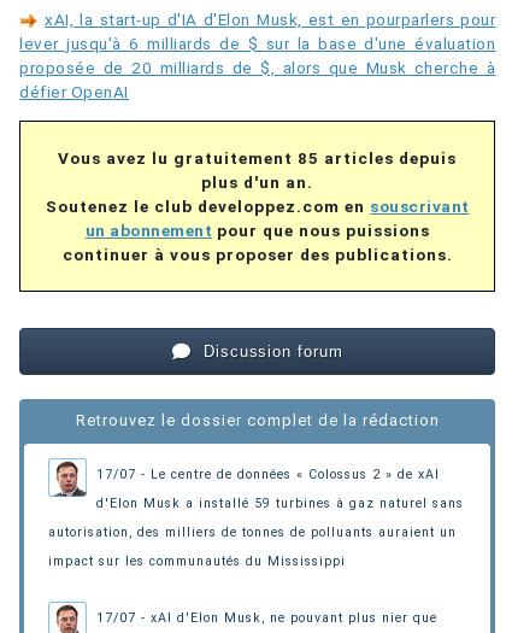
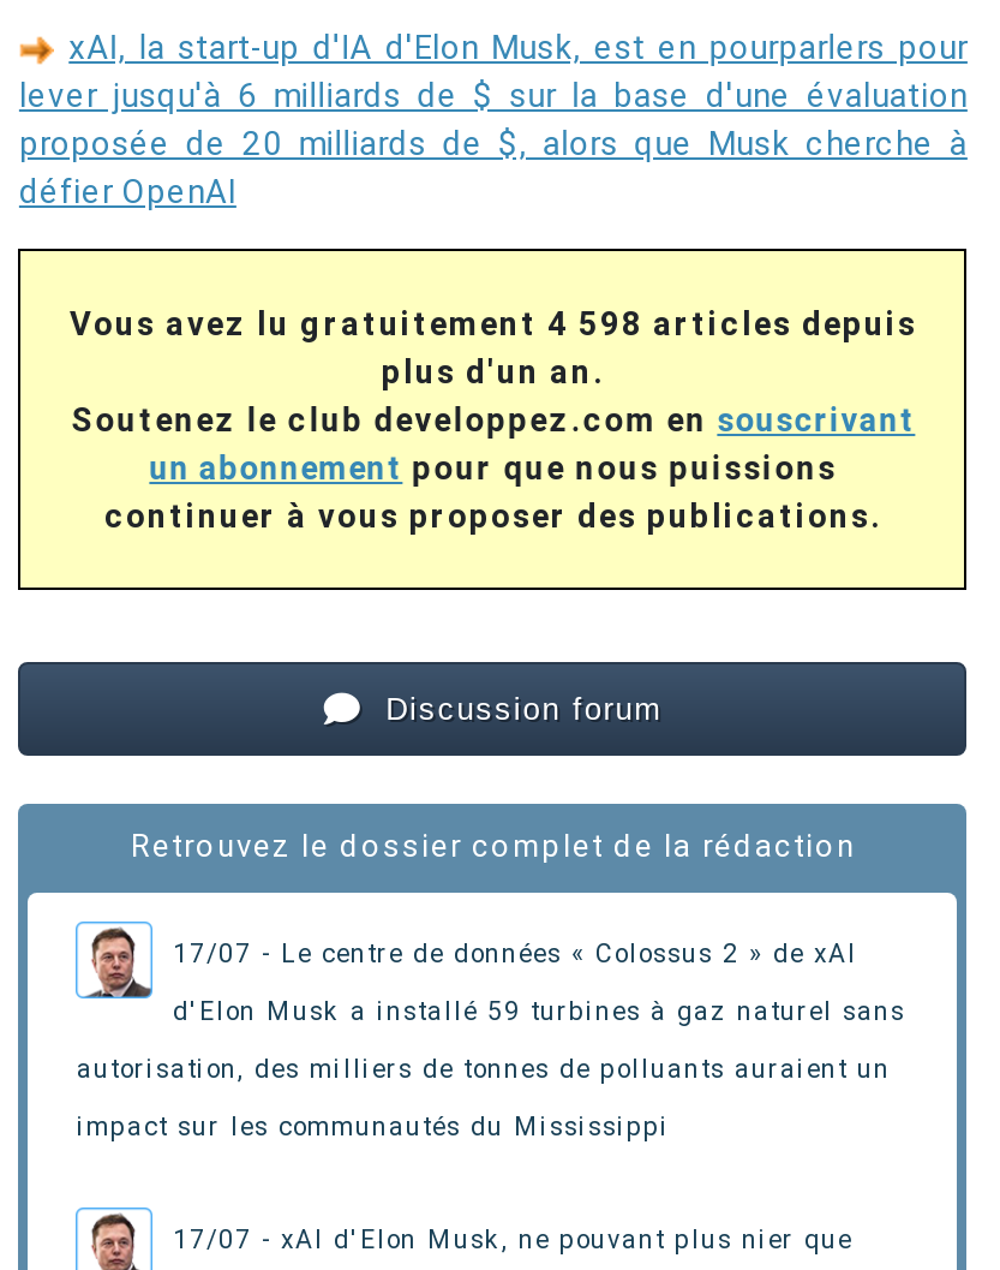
- Vous avez lu gratuitement 85 articles depuis
+ Vous avez lu gratuitement 4 598 articles depuis
